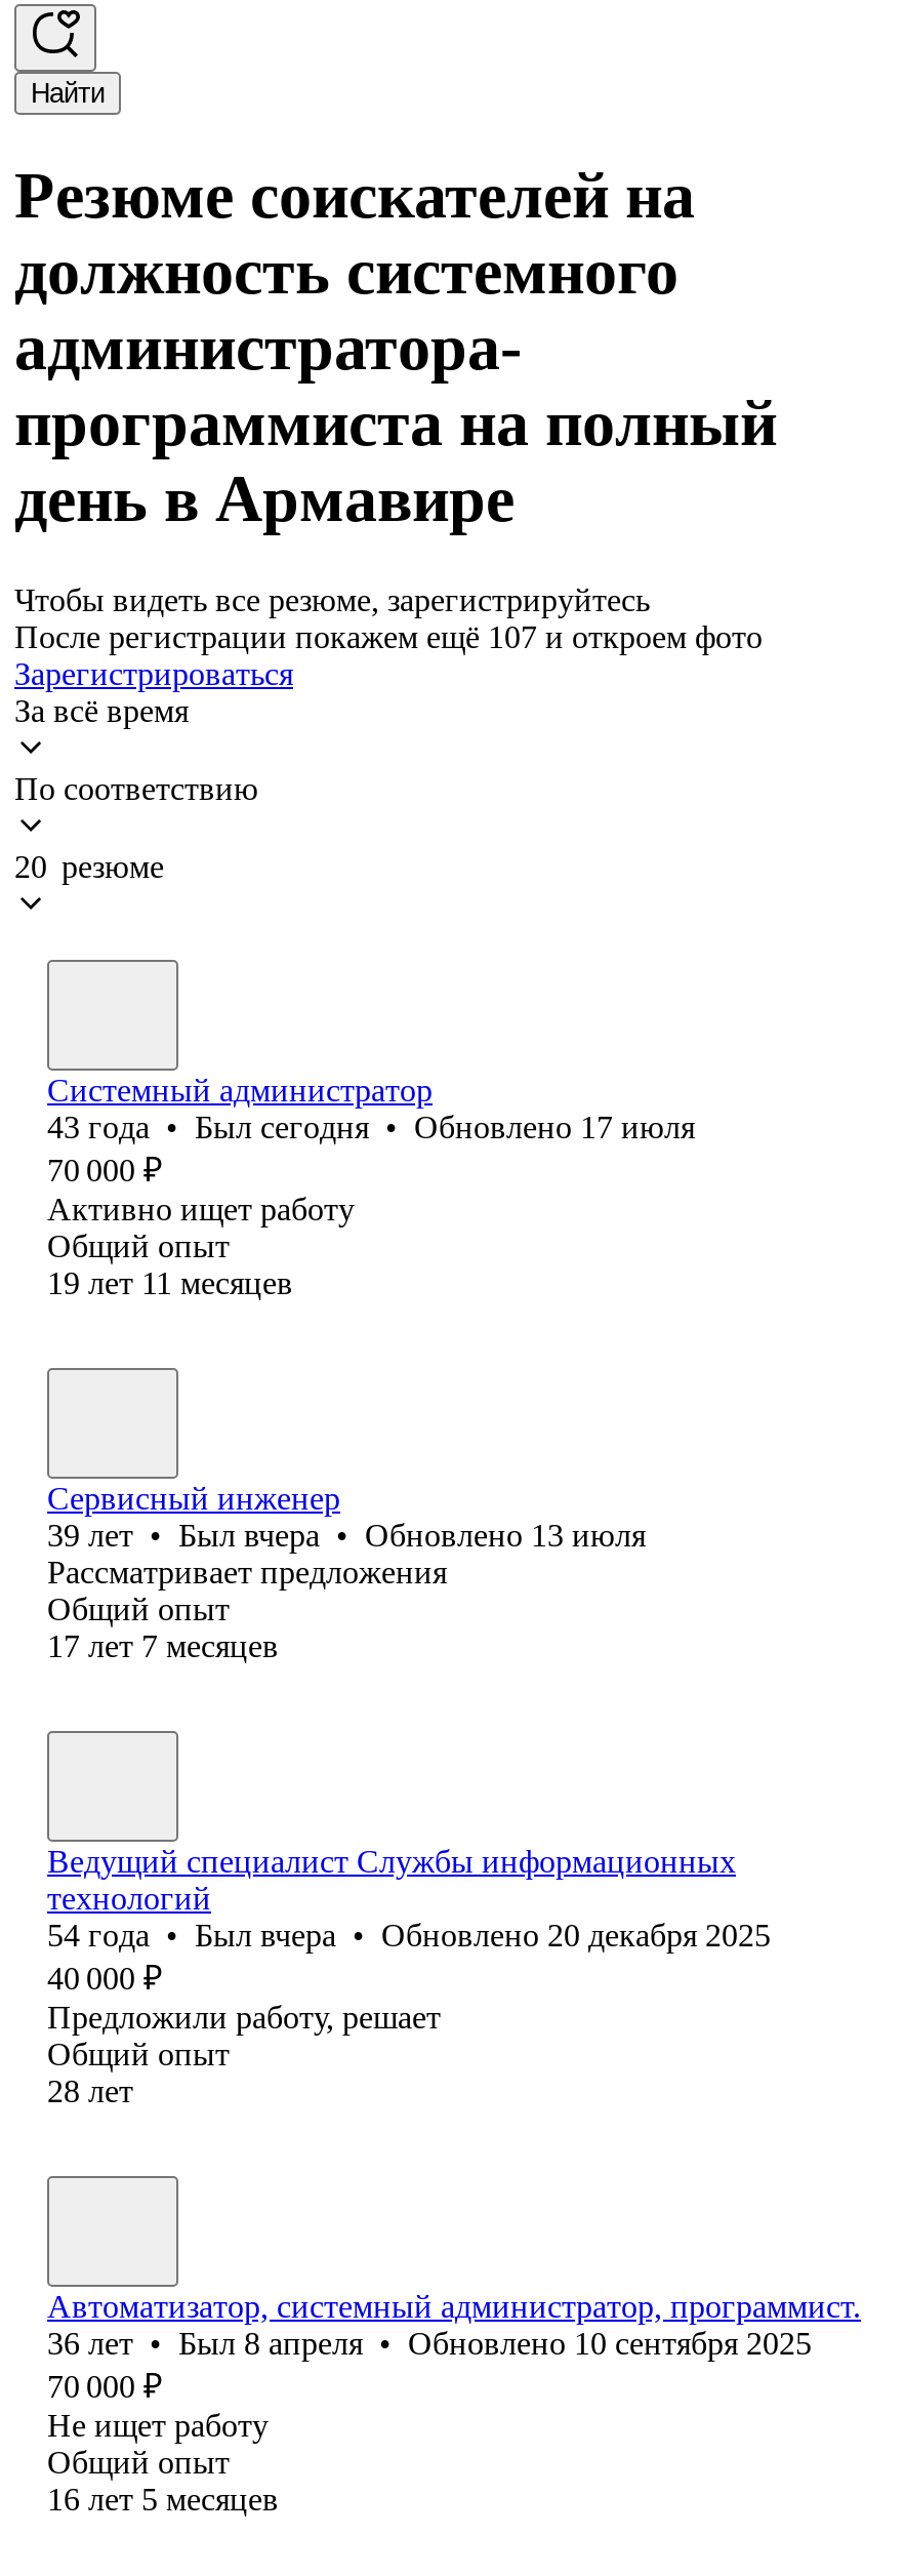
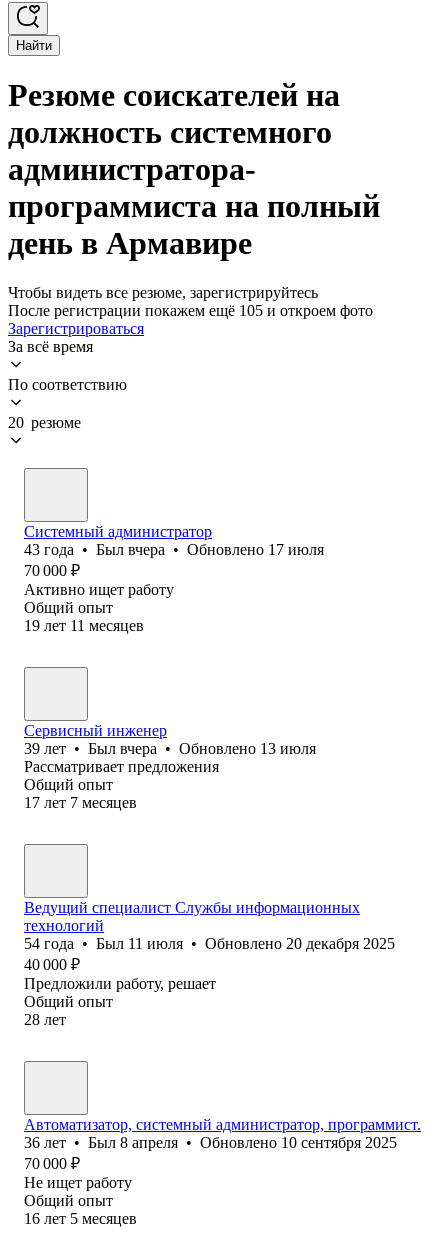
- После регистрации покажем ещё 107 и откроем фото
+ После регистрации покажем ещё 105 и откроем фото

- 43 года • Был сегодня • Обновлено 17 июля
+ 43 года • Был вчера • Обновлено 17 июля

- 54 года • Был вчера • Обновлено 20 декабря 2025
+ 54 года • Был 11 июля • Обновлено 20 декабря 2025
